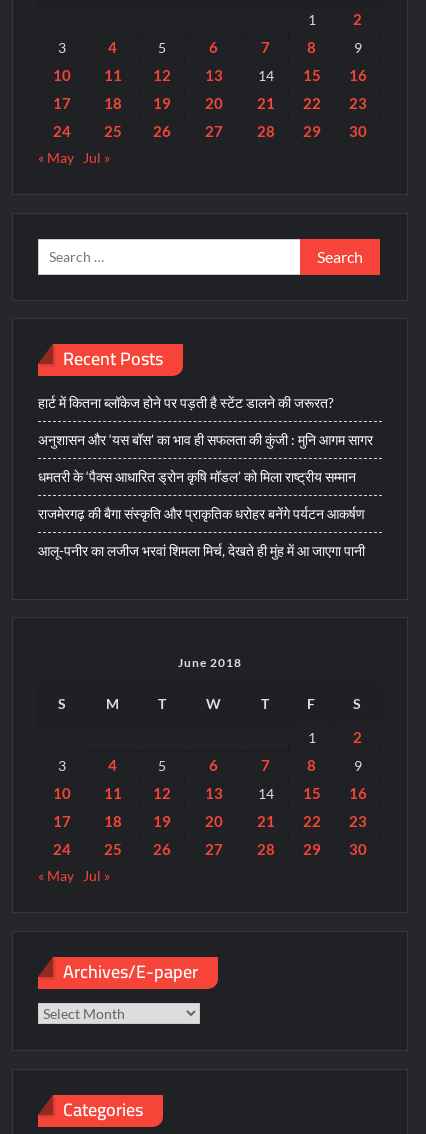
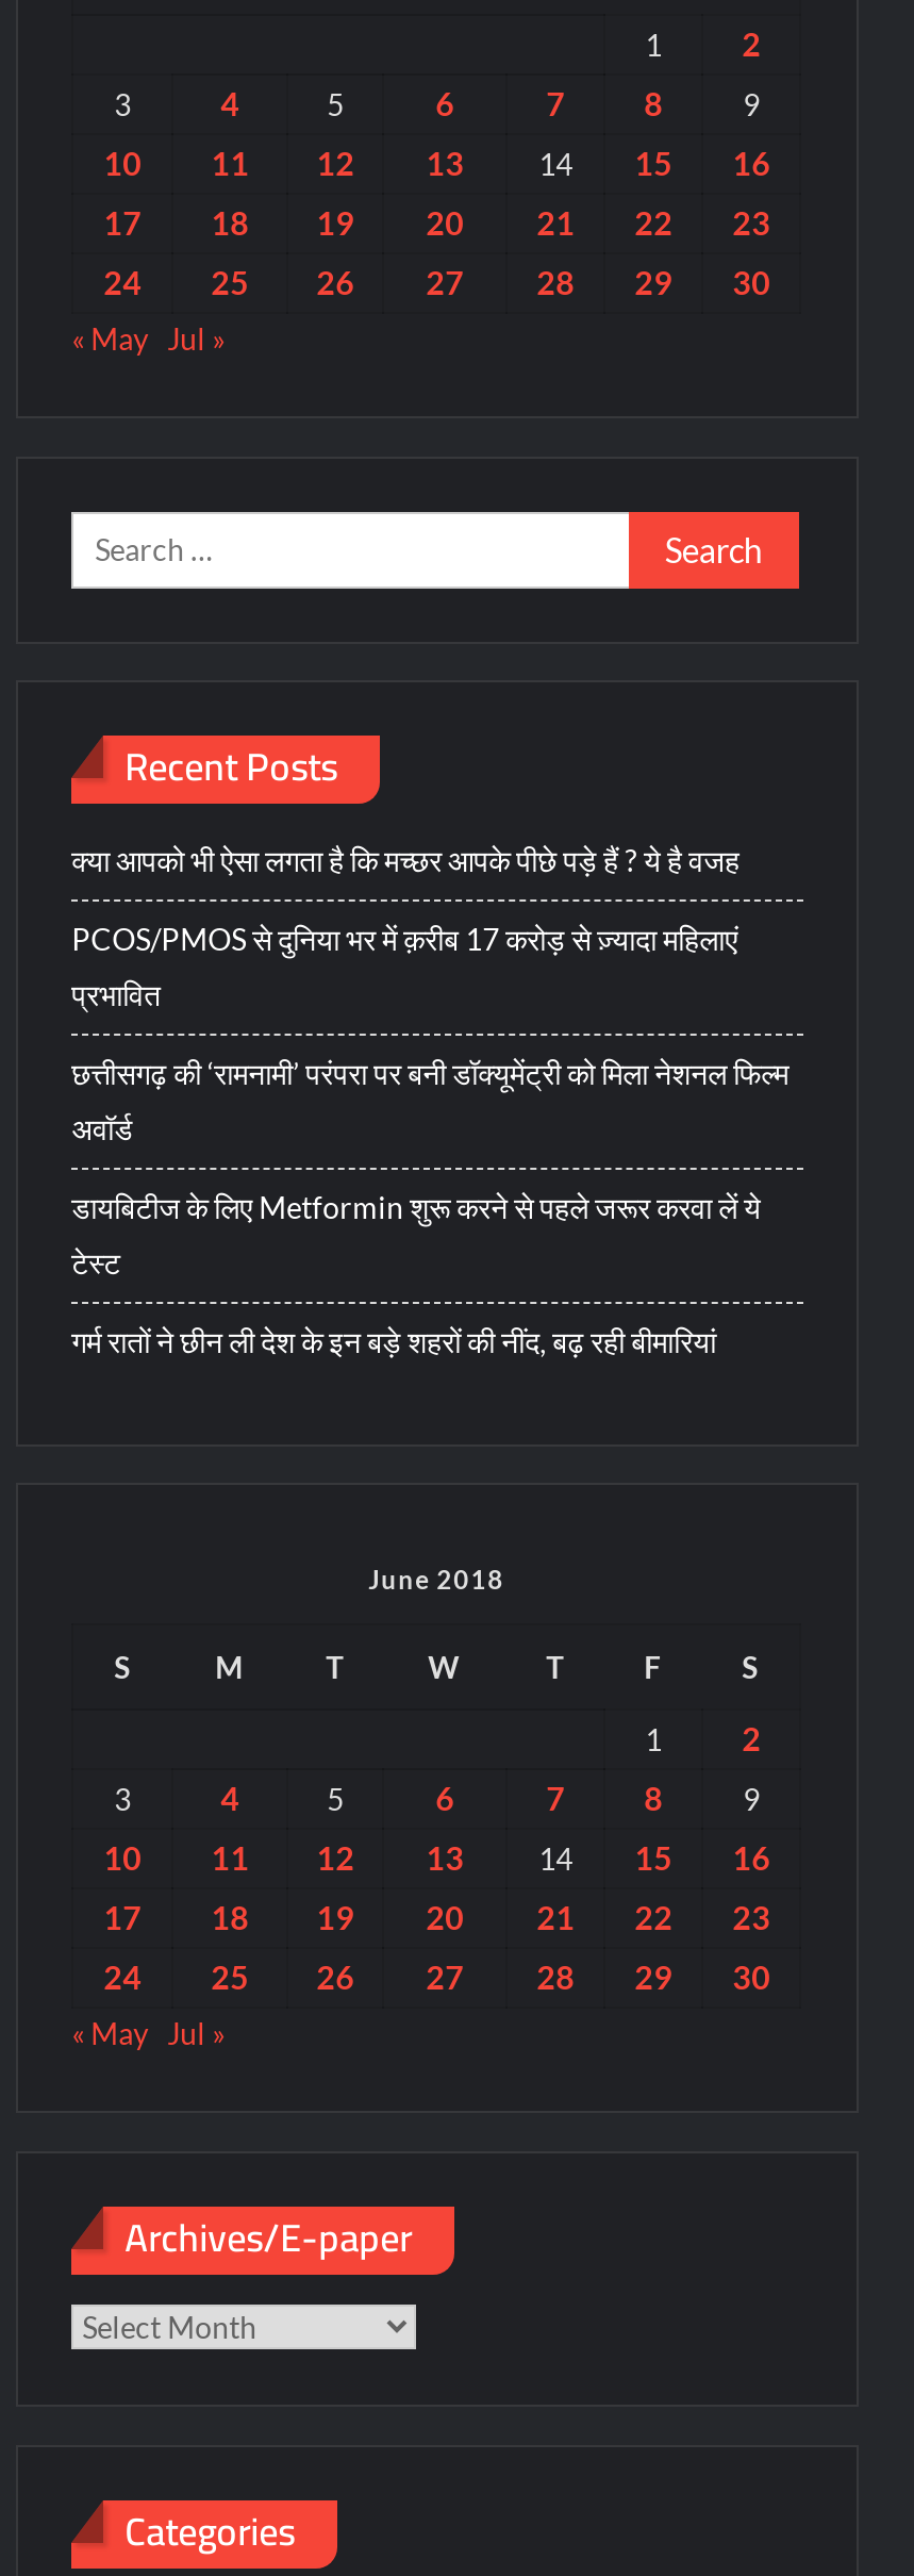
- हार्ट में कितना ब्लॉकेज होने पर पड़ती है स्टेंट डालने की जरूरत?
- अनुशासन और ‘यस बॉस’ का भाव ही सफलता की कुंजी : मुनि आगम सागर
- धमतरी के ‘पैक्स आधारित ड्रोन कृषि मॉडल’ को मिला राष्ट्रीय सम्मान
- राजमेरगढ़ की बैगा संस्कृति और प्राकृतिक धरोहर बनेंगे पर्यटन आकर्षण
- आलू-पनीर का लजीज भरवां शिमला मिर्च, देखते ही मुंह में आ जाएगा पानी
+ क्या आपको भी ऐसा लगता है कि मच्छर आपके पीछे पड़े हैं ? ये है वजह
+ PCOS/PMOS से दुनिया भर में क़रीब 17 करोड़ से ज़्यादा महिलाएं
+ प्रभावित
+ छत्तीसगढ़ की ‘रामनामी’ परंपरा पर बनी डॉक्यूमेंट्री को मिला नेशनल फिल्म
+ अवॉर्ड
+ डायबिटीज के लिए Metformin शुरू करने से पहले जरूर करवा लें ये
+ टेस्ट
+ गर्म रातों ने छीन ली देश के इन बड़े शहरों की नींद, बढ़ रही बीमारियां
